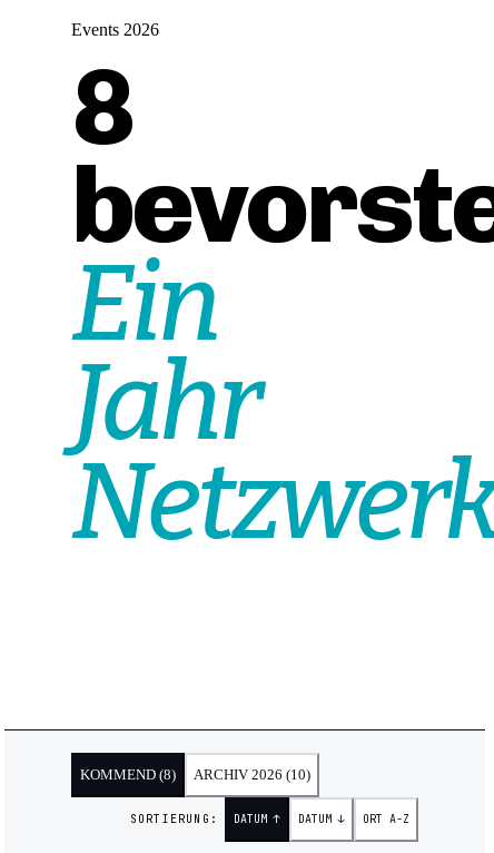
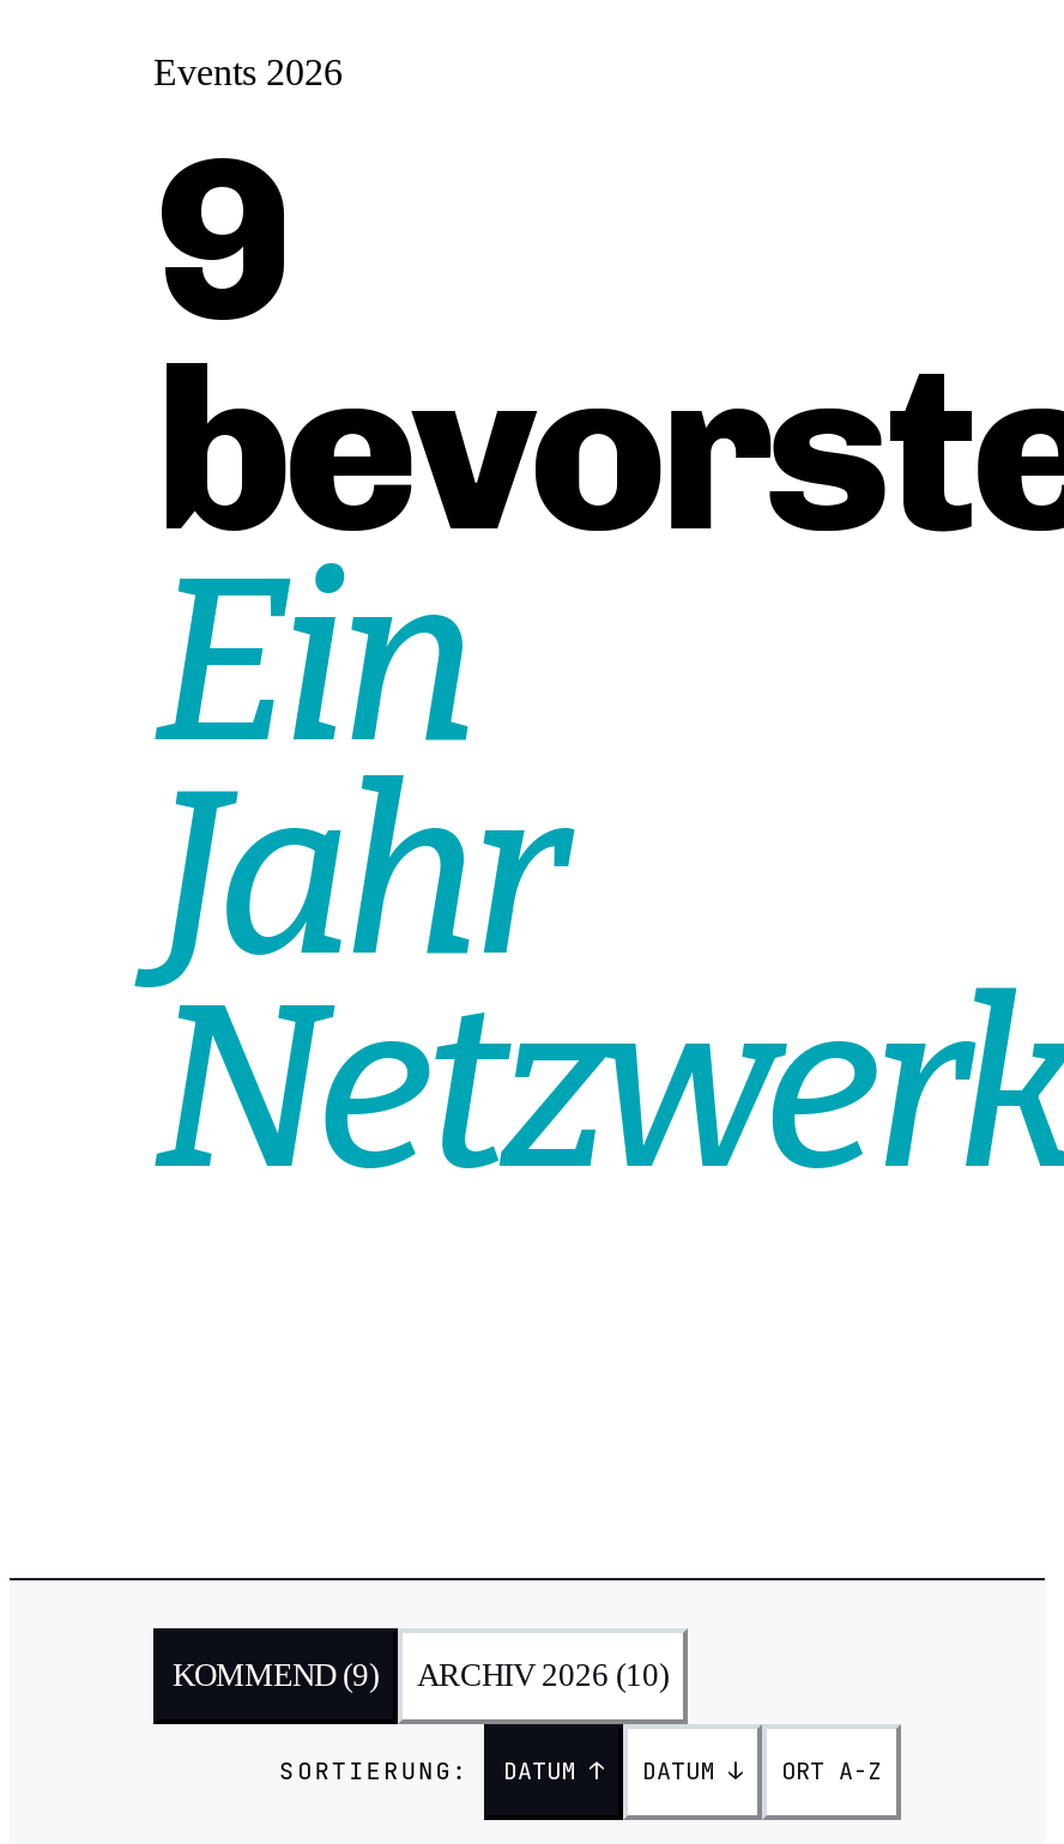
- 8
+ 9

- KOMMEND (8) ARCHIV 2026 (10)
+ KOMMEND (9) ARCHIV 2026 (10)
